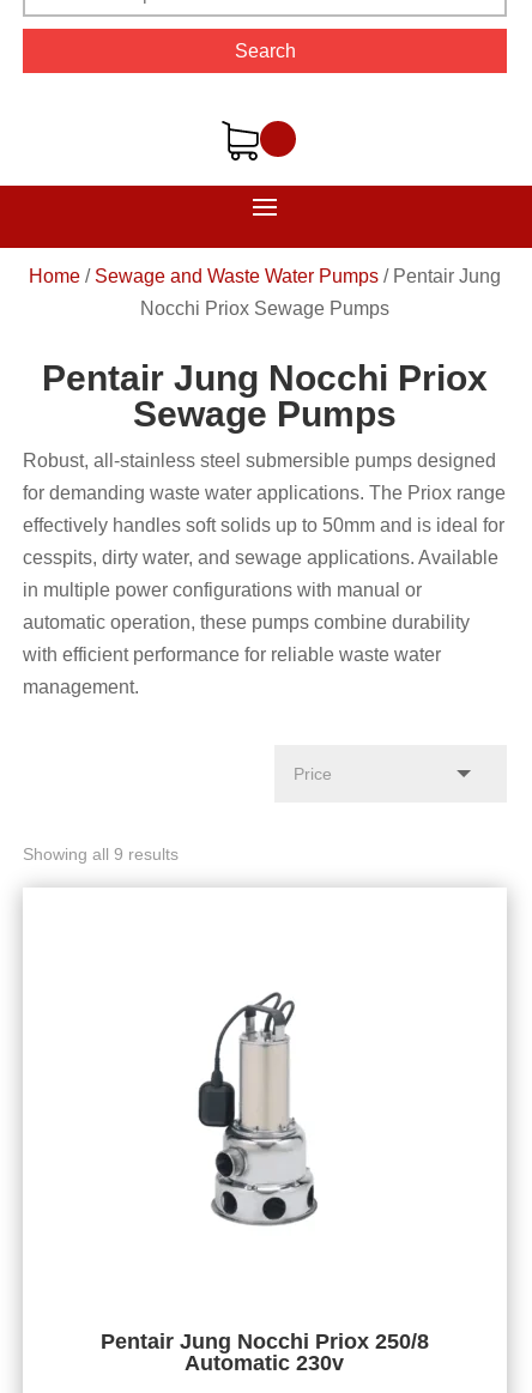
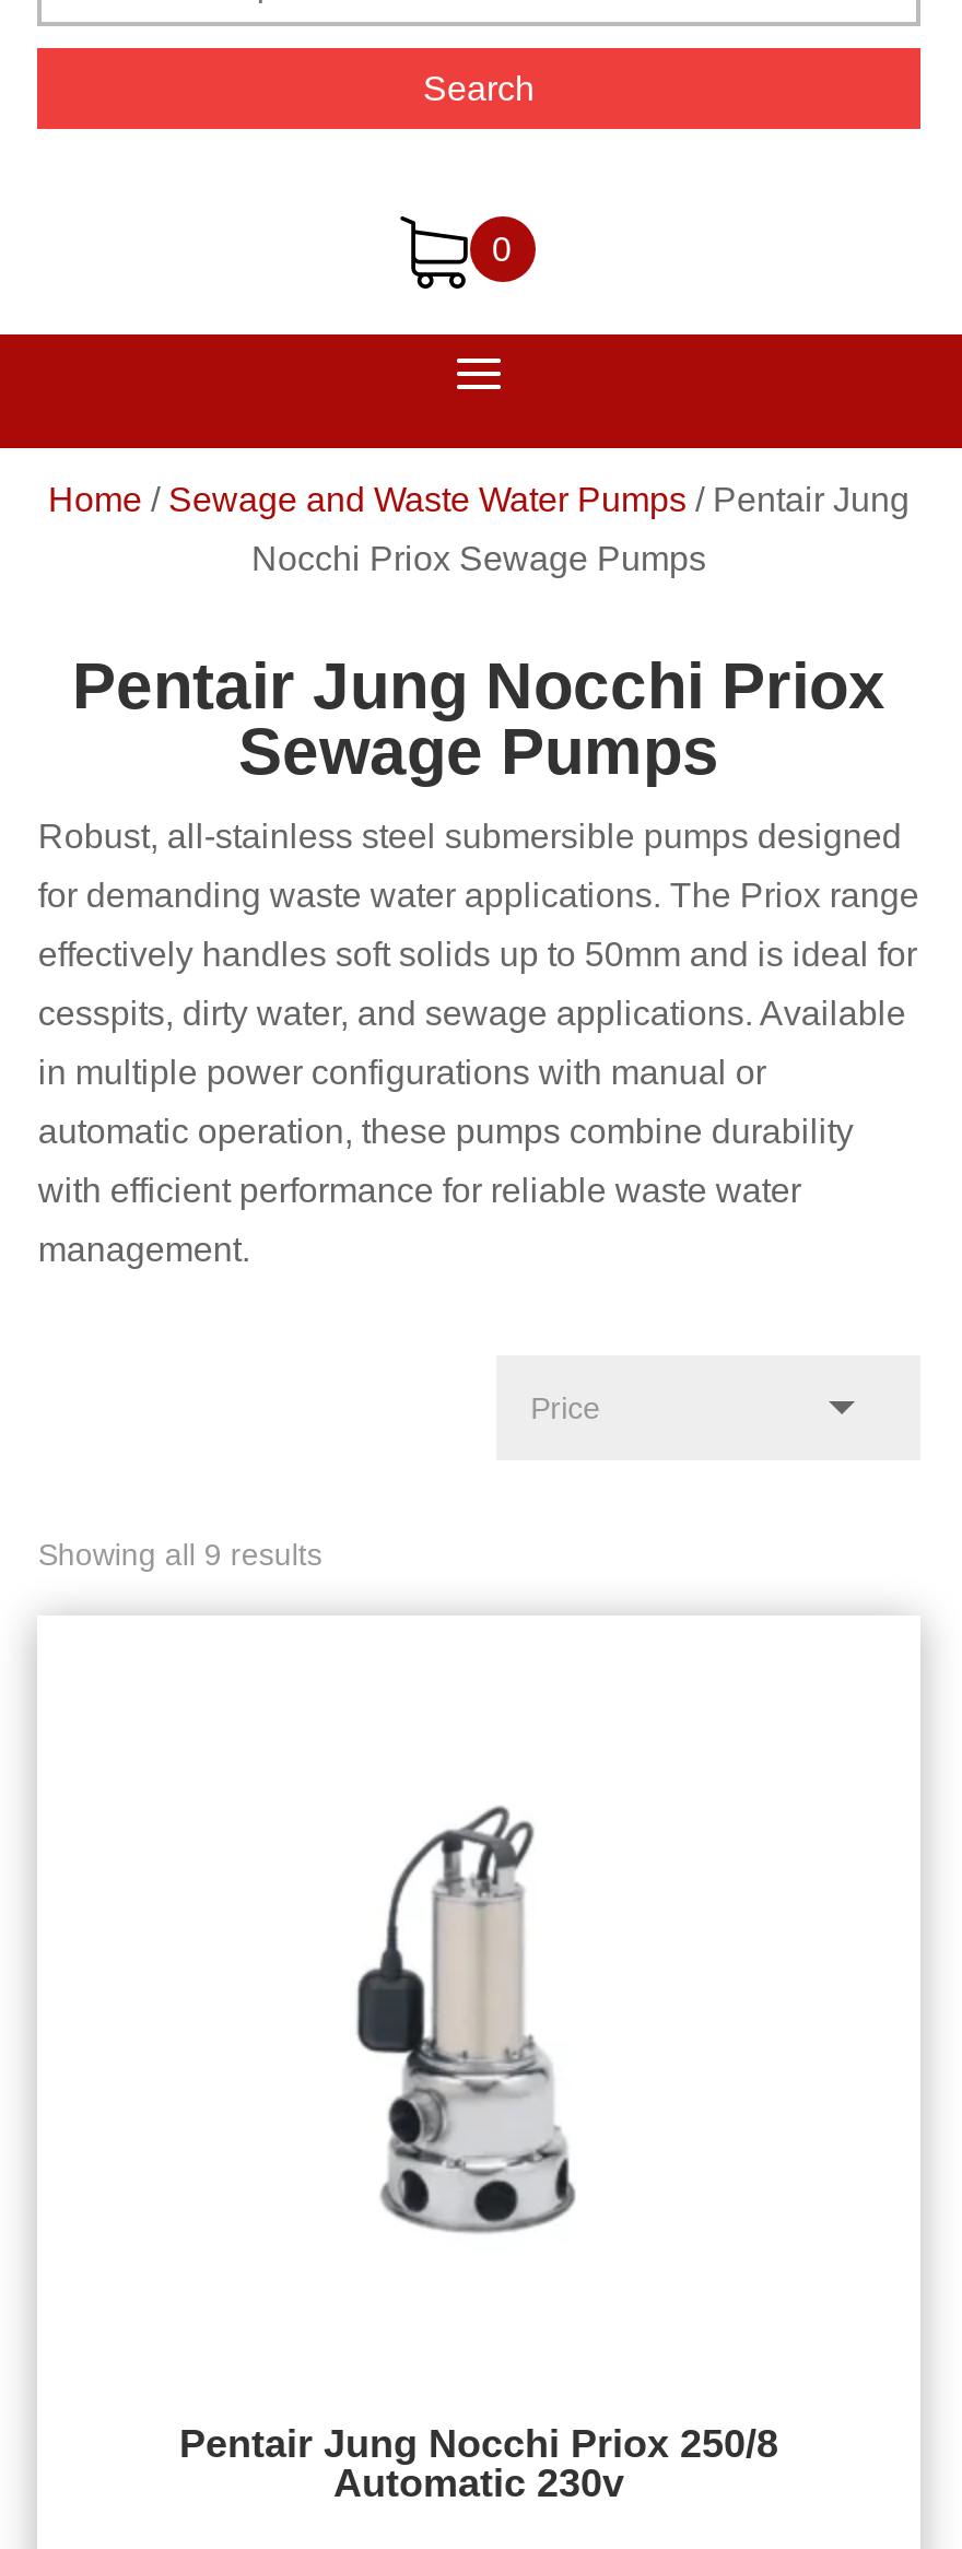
+ 0
